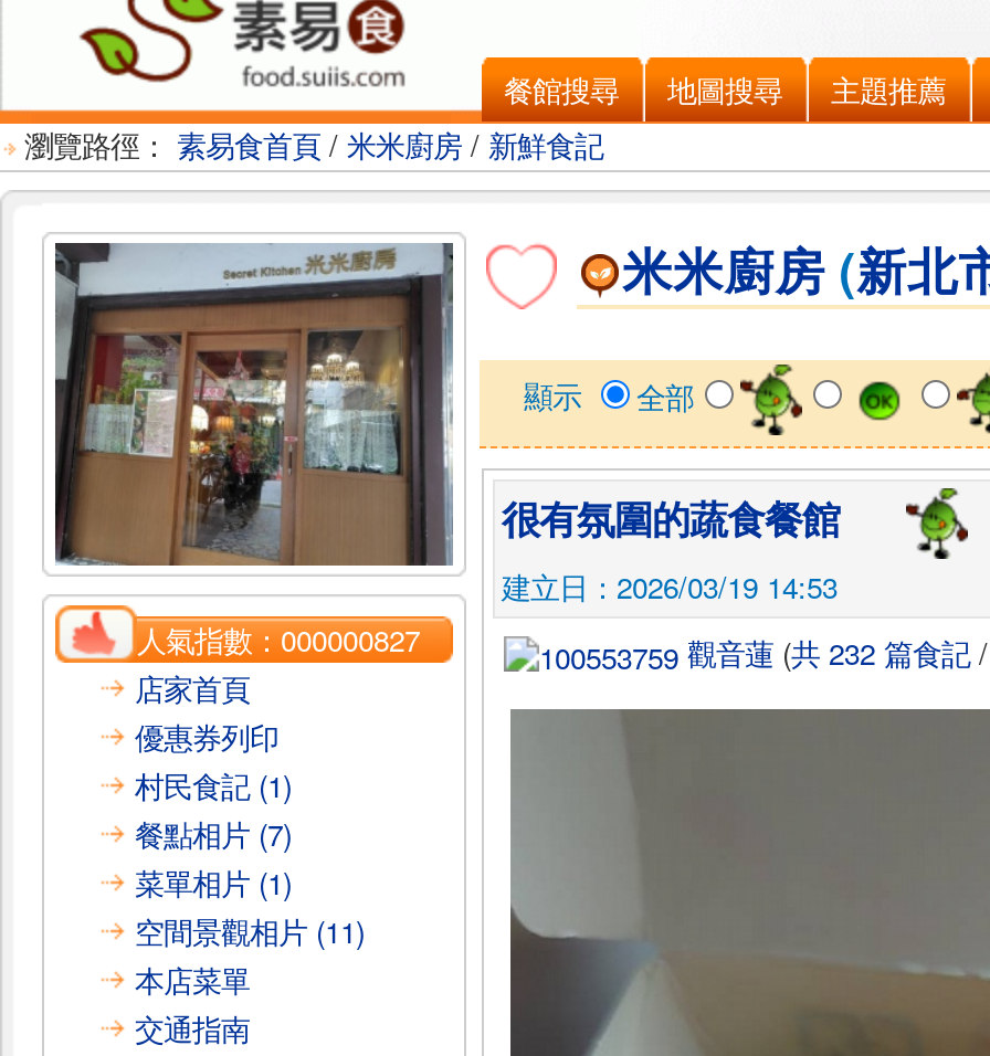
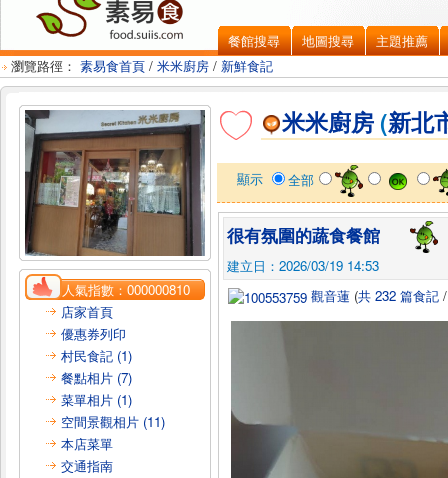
- 人氣指數：000000827
+ 人氣指數：000000810
